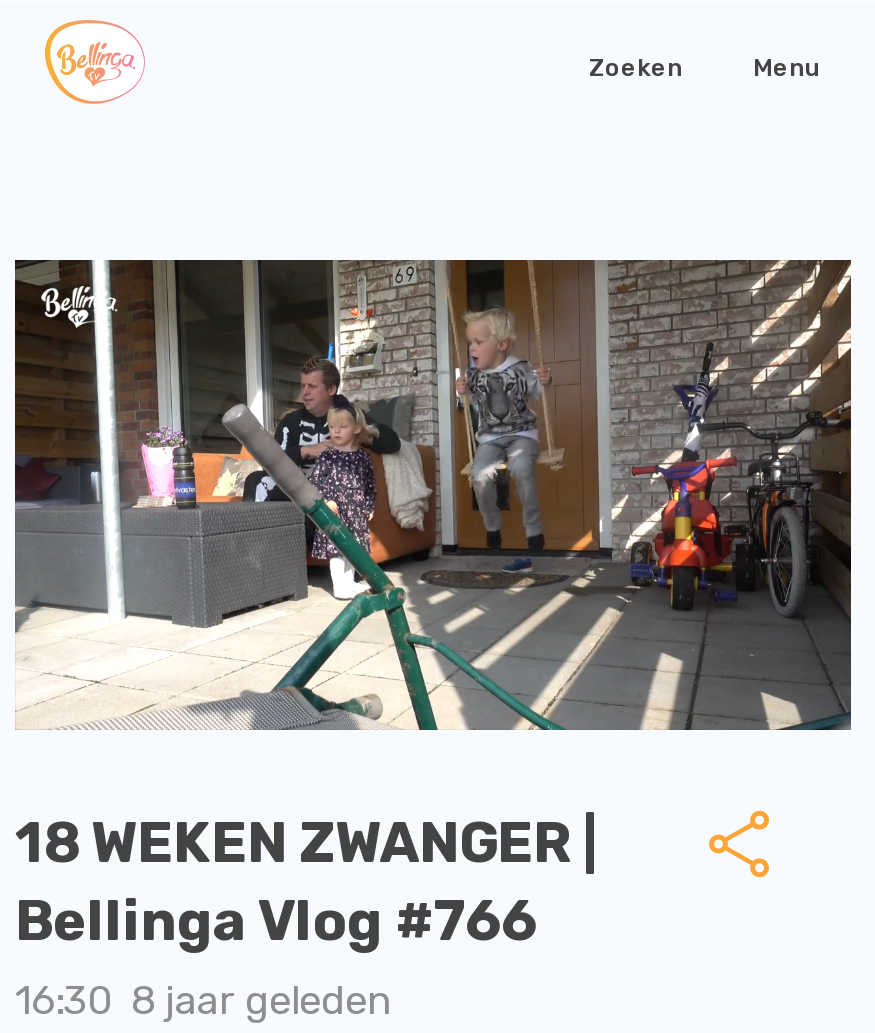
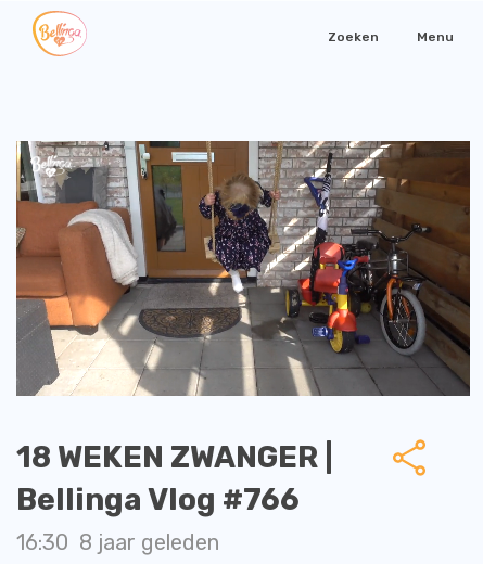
- [image]
+ [image]
